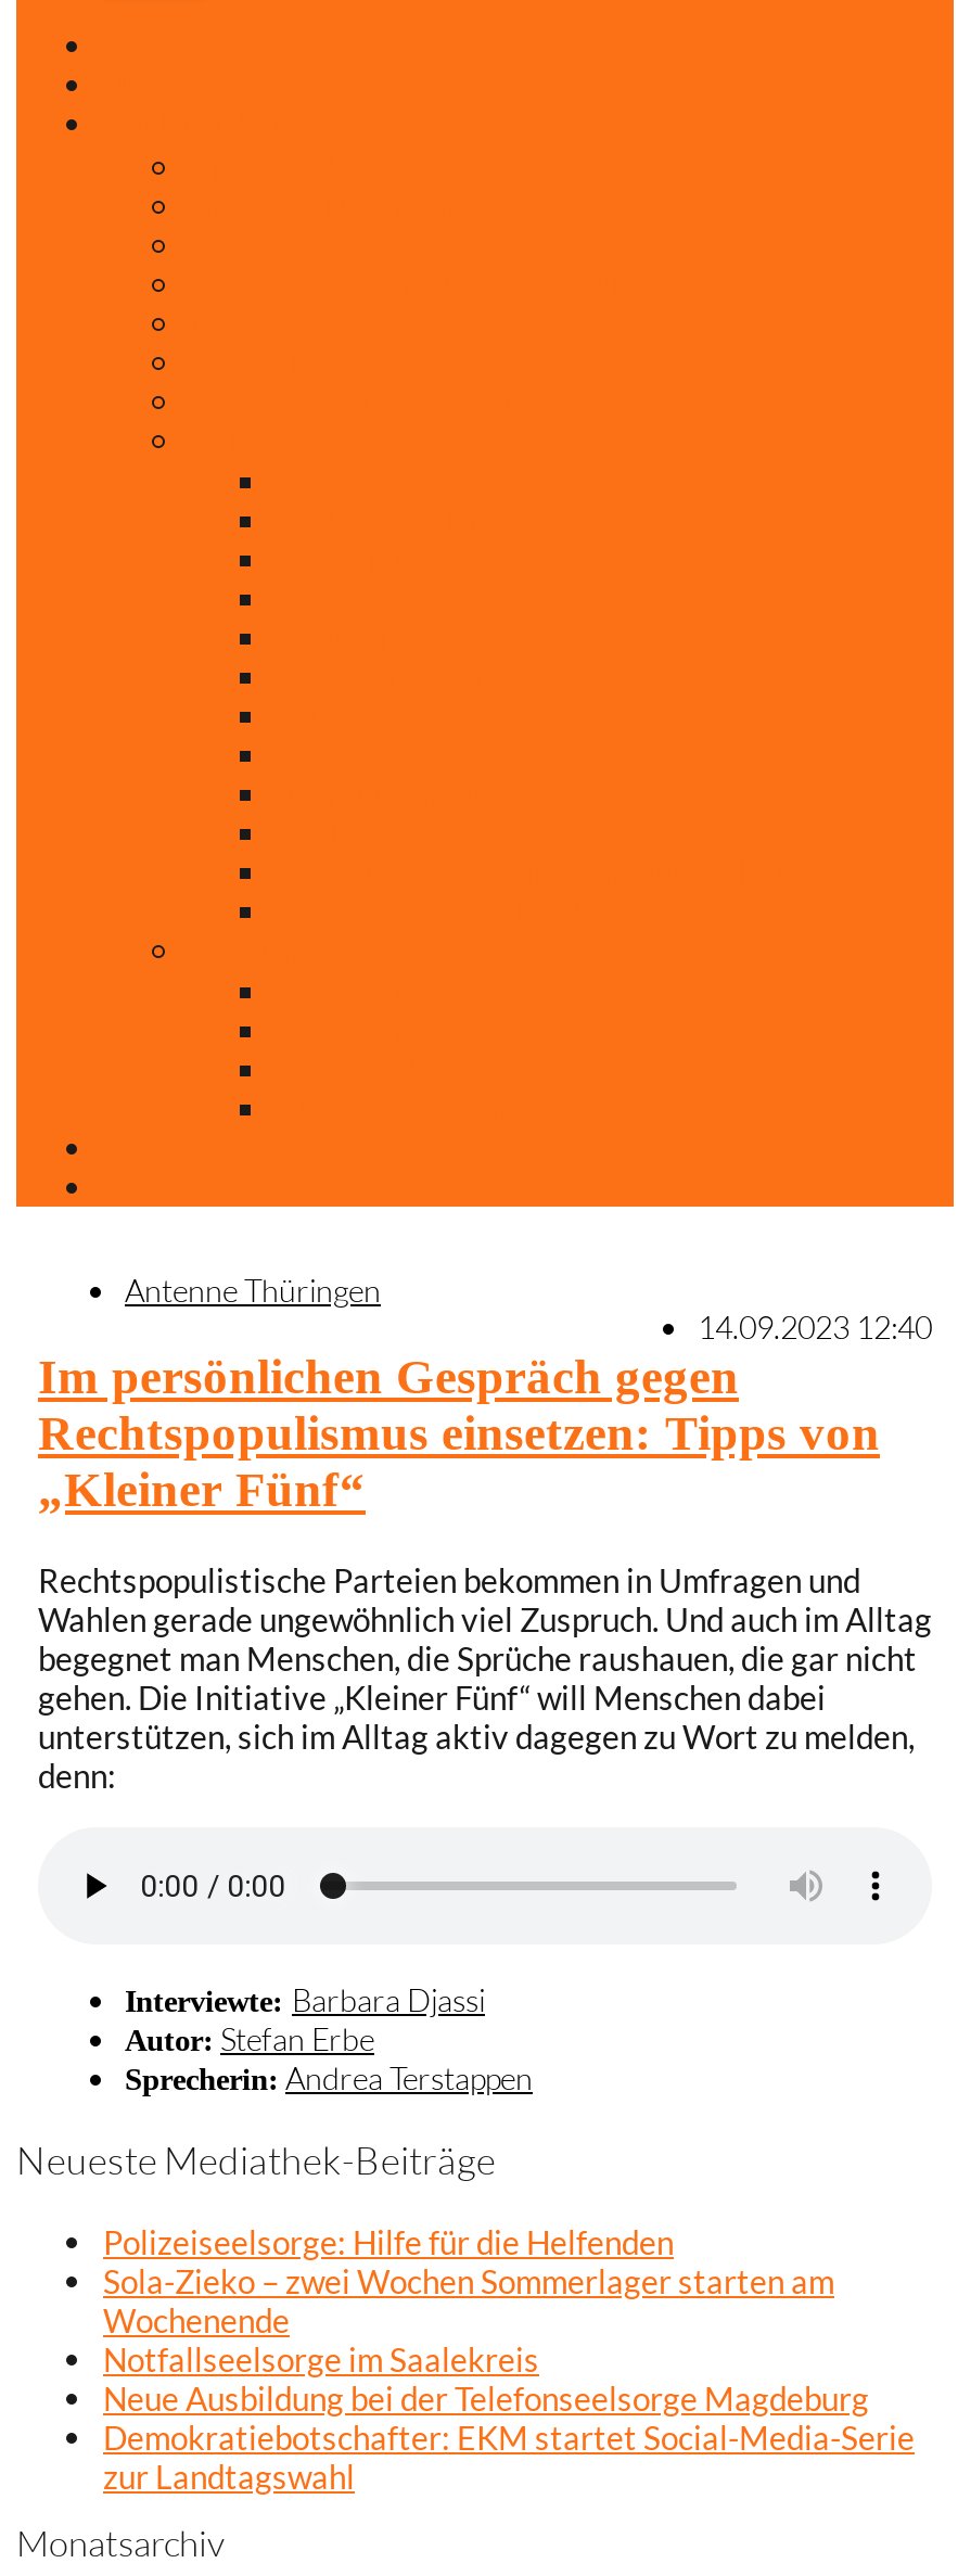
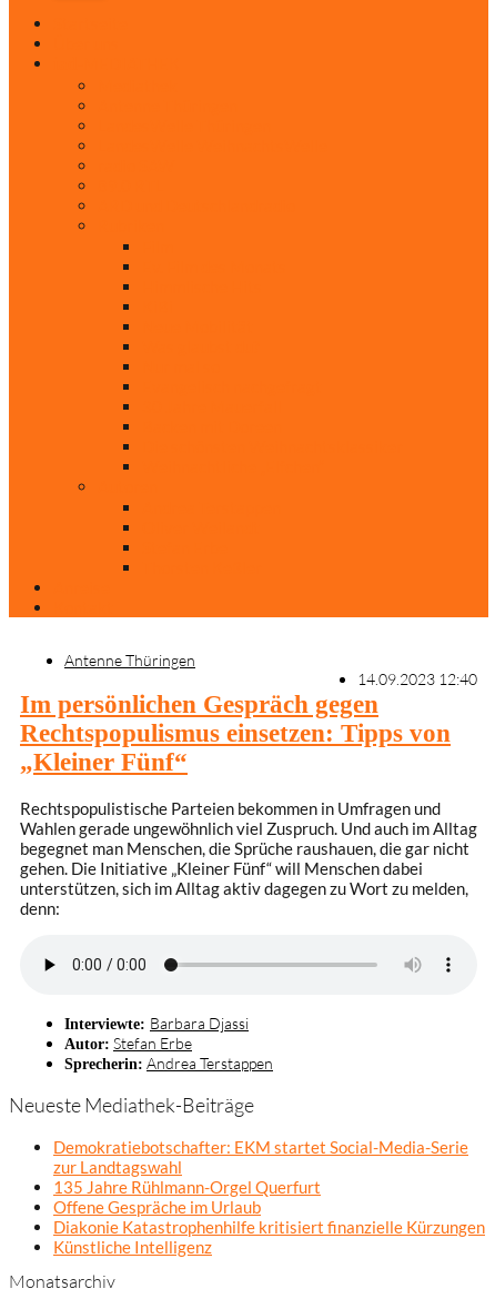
- Polizeiseelsorge: Hilfe für die Helfenden
- Sola-Zieko – zwei Wochen Sommerlager starten am
- Wochenende
- Notfallseelsorge im Saalekreis
- Neue Ausbildung bei der Telefonseelsorge Magdeburg

moved up: Demokratiebotschafter: EKM startet Social-Media-Serie | zur Landtagswahl

+ 135 Jahre Rühlmann-Orgel Querfurt
+ Offene Gespräche im Urlaub
+ Diakonie Katastrophenhilfe kritisiert finanzielle Kürzungen
+ Künstliche Intelligenz
